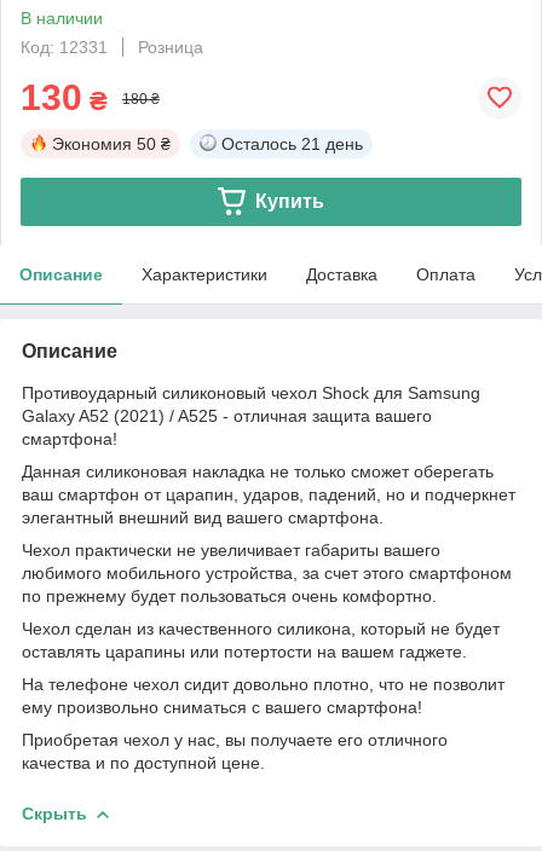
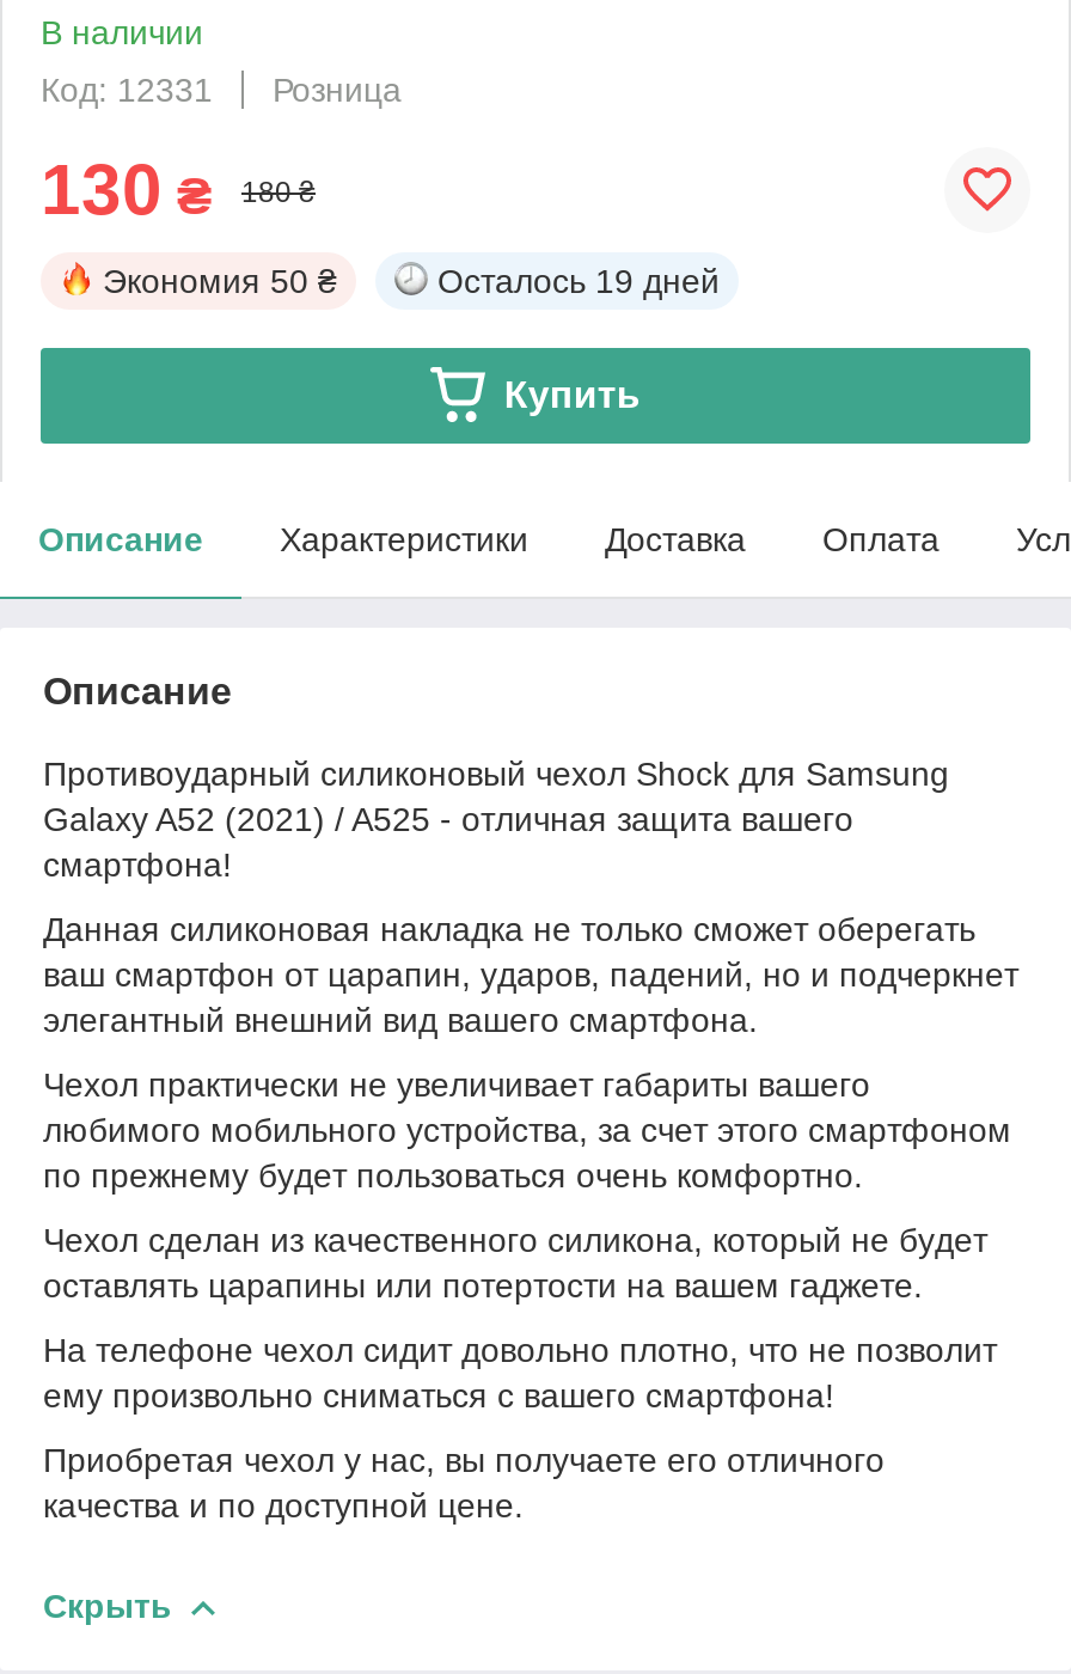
- Осталось 21 день
+ Осталось 19 дней
